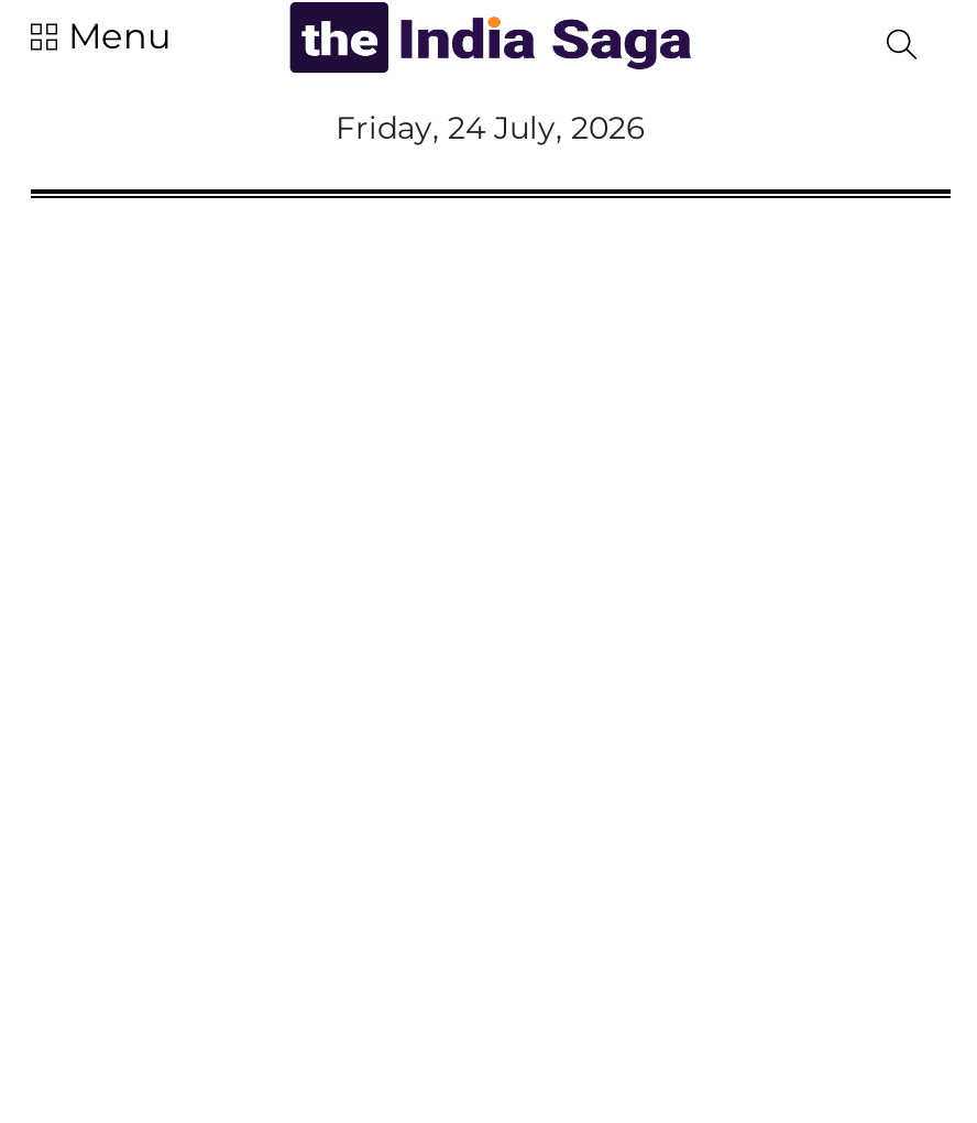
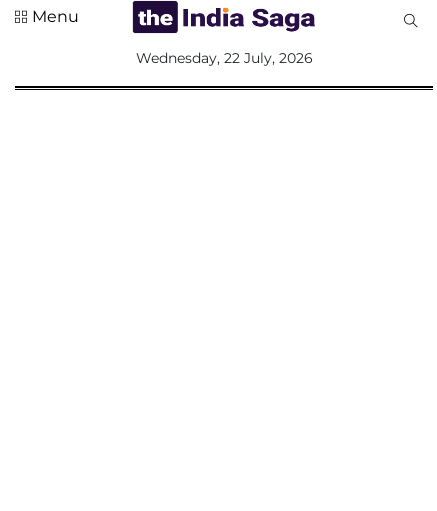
- Friday, 24 July, 2026
+ Wednesday, 22 July, 2026
